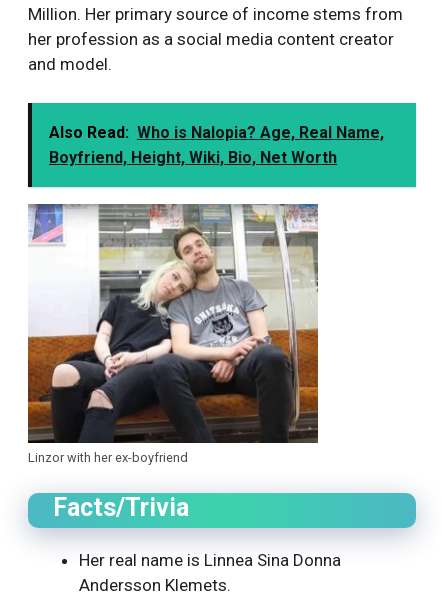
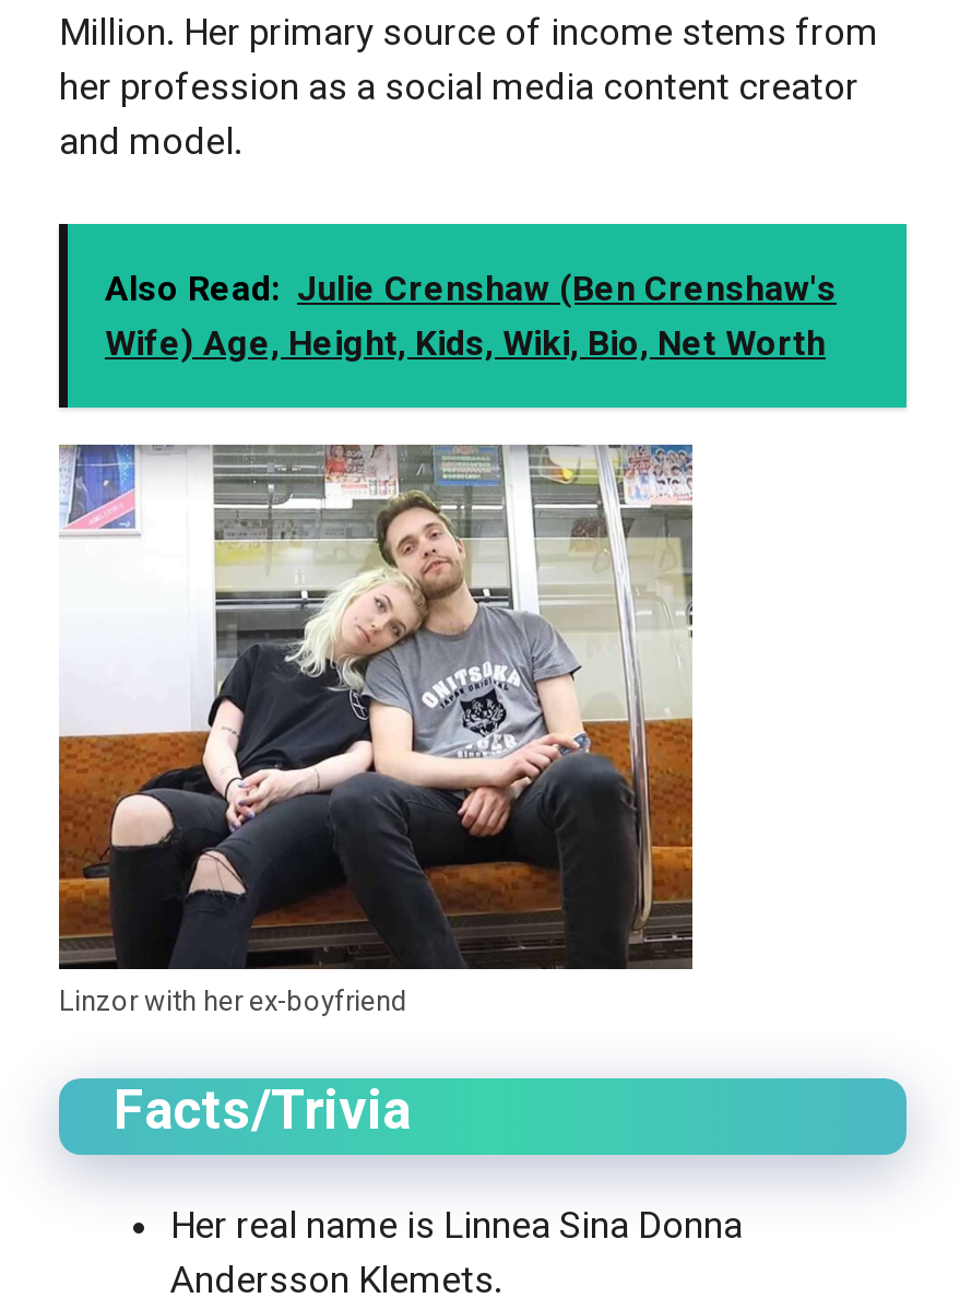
- Also Read: Who is Nalopia? Age, Real Name,
- Boyfriend, Height, Wiki, Bio, Net Worth
+ Also Read: Julie Crenshaw (Ben Crenshaw's
+ Wife) Age, Height, Kids, Wiki, Bio, Net Worth
